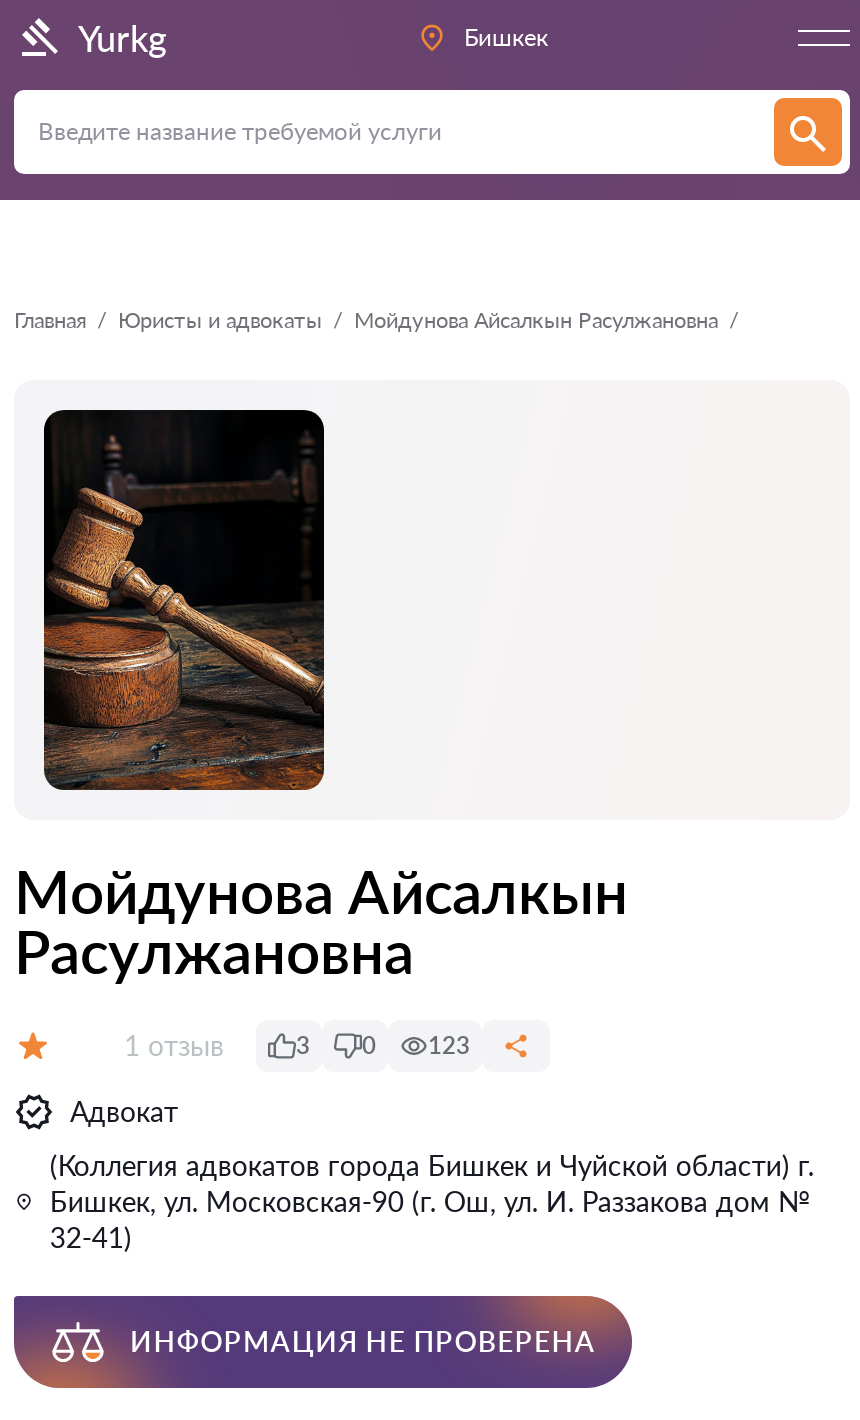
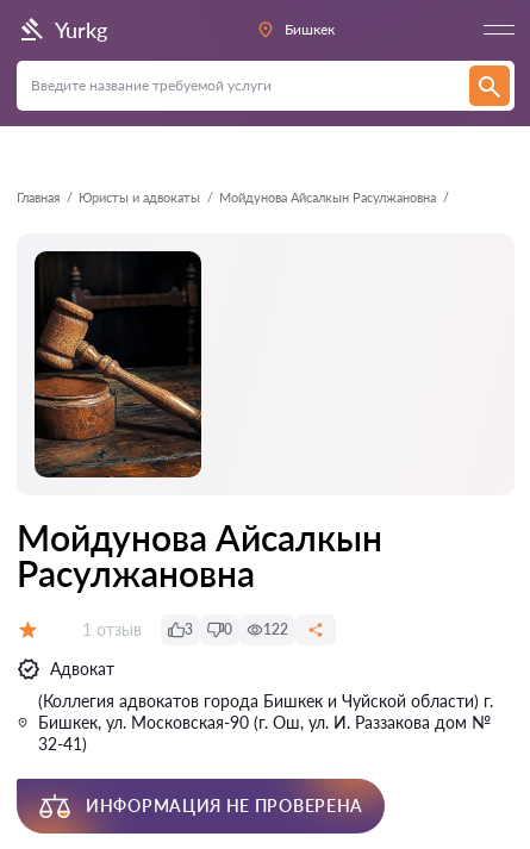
- 123
+ 122
